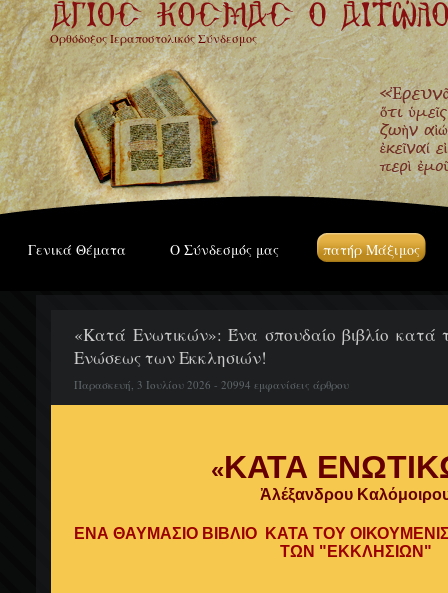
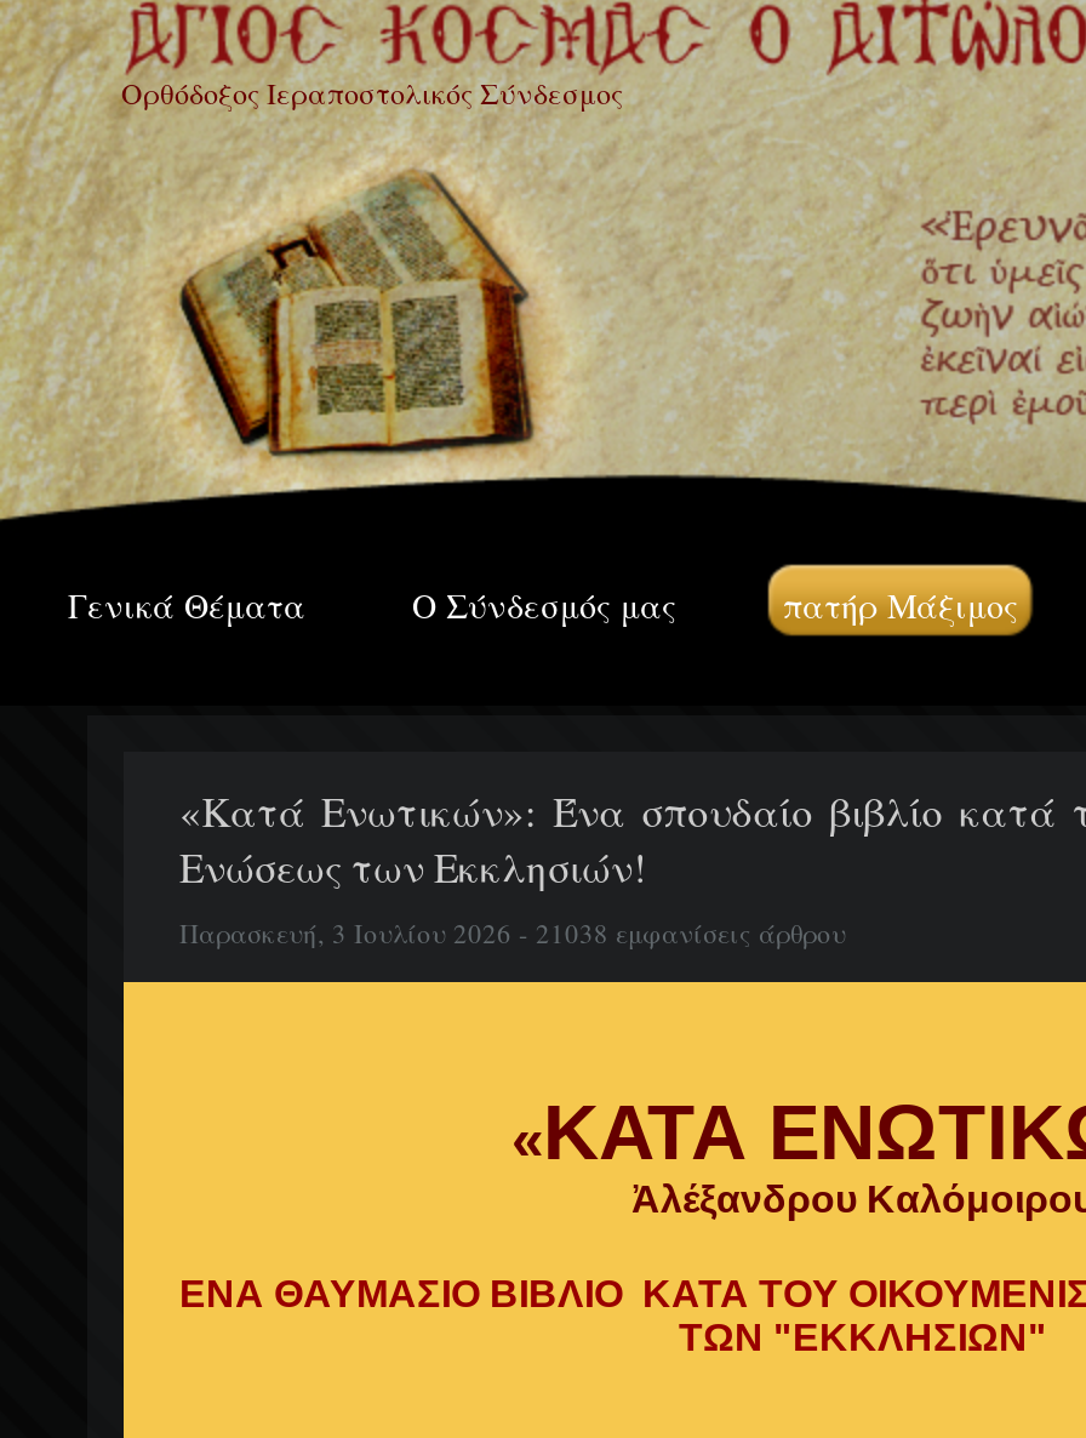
- Παρασκευή, 3 Ιουλίου 2026 - 20994 εμφανίσεις άρθρου
+ Παρασκευή, 3 Ιουλίου 2026 - 21038 εμφανίσεις άρθρου
